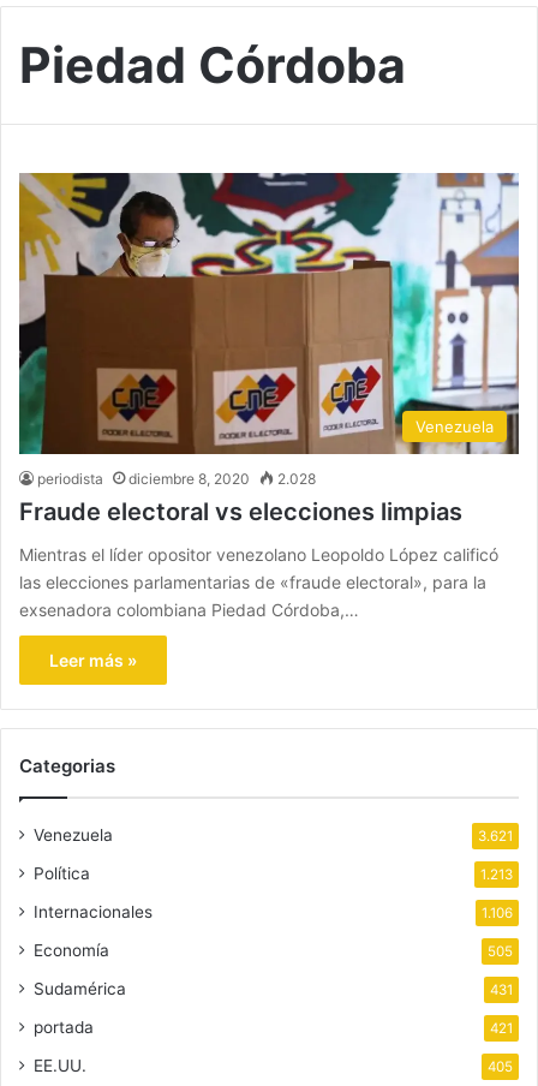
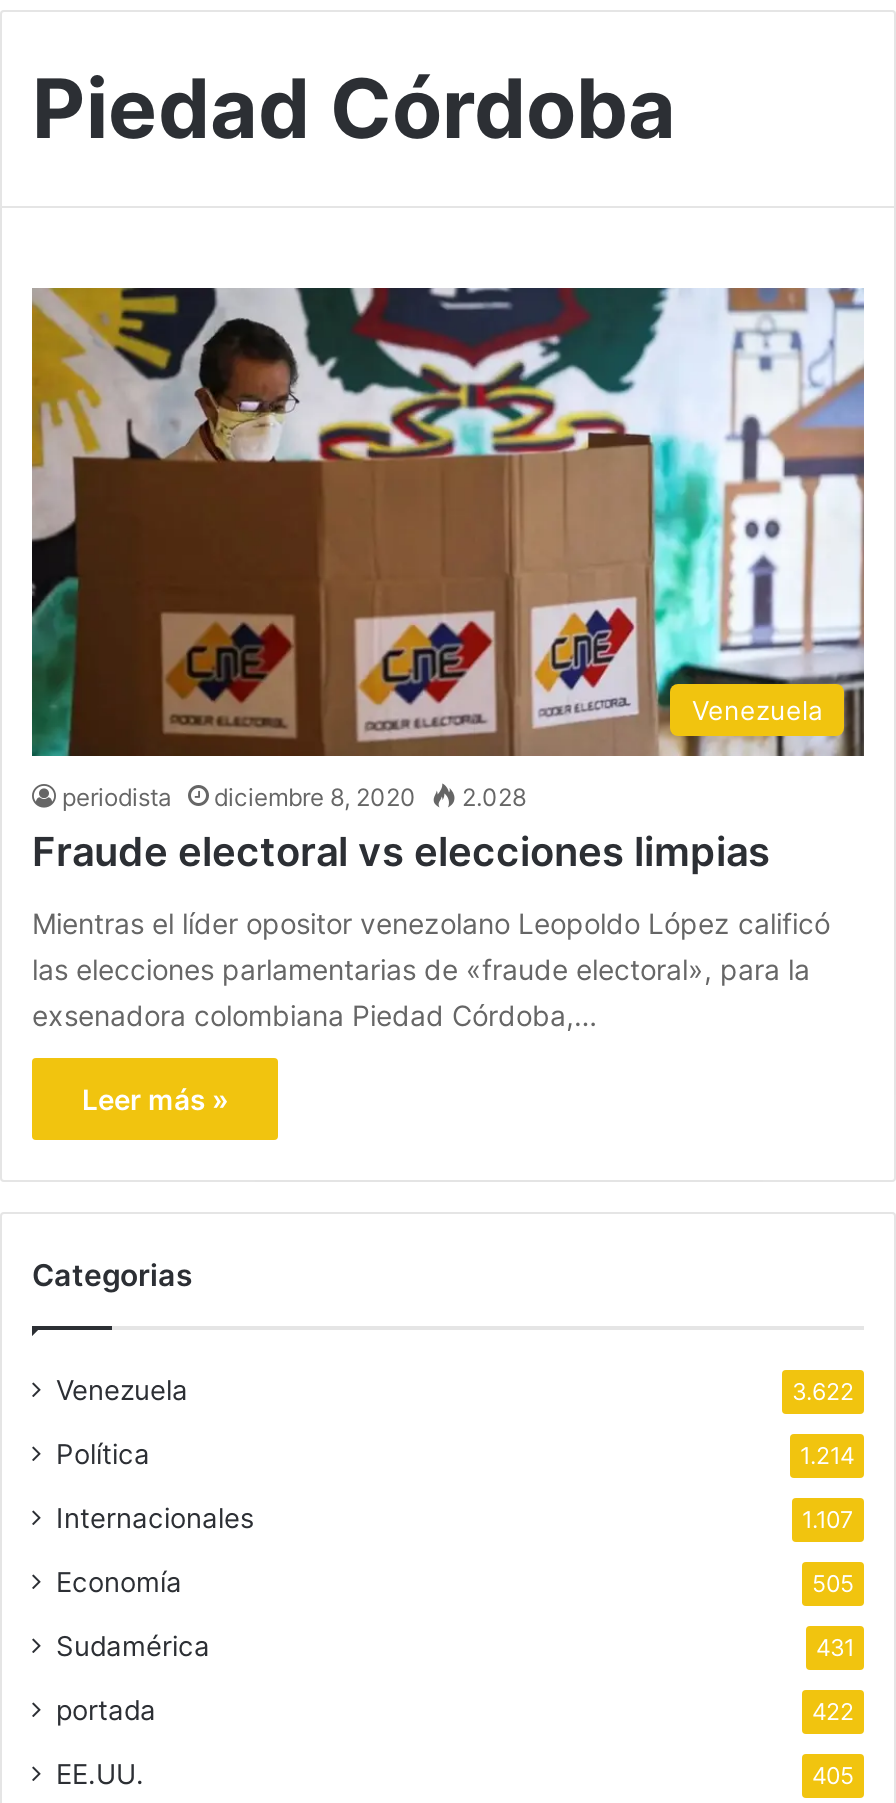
- 3.621
+ 3.622

- 1.213
+ 1.214

- 1.106
+ 1.107

- 421
+ 422
